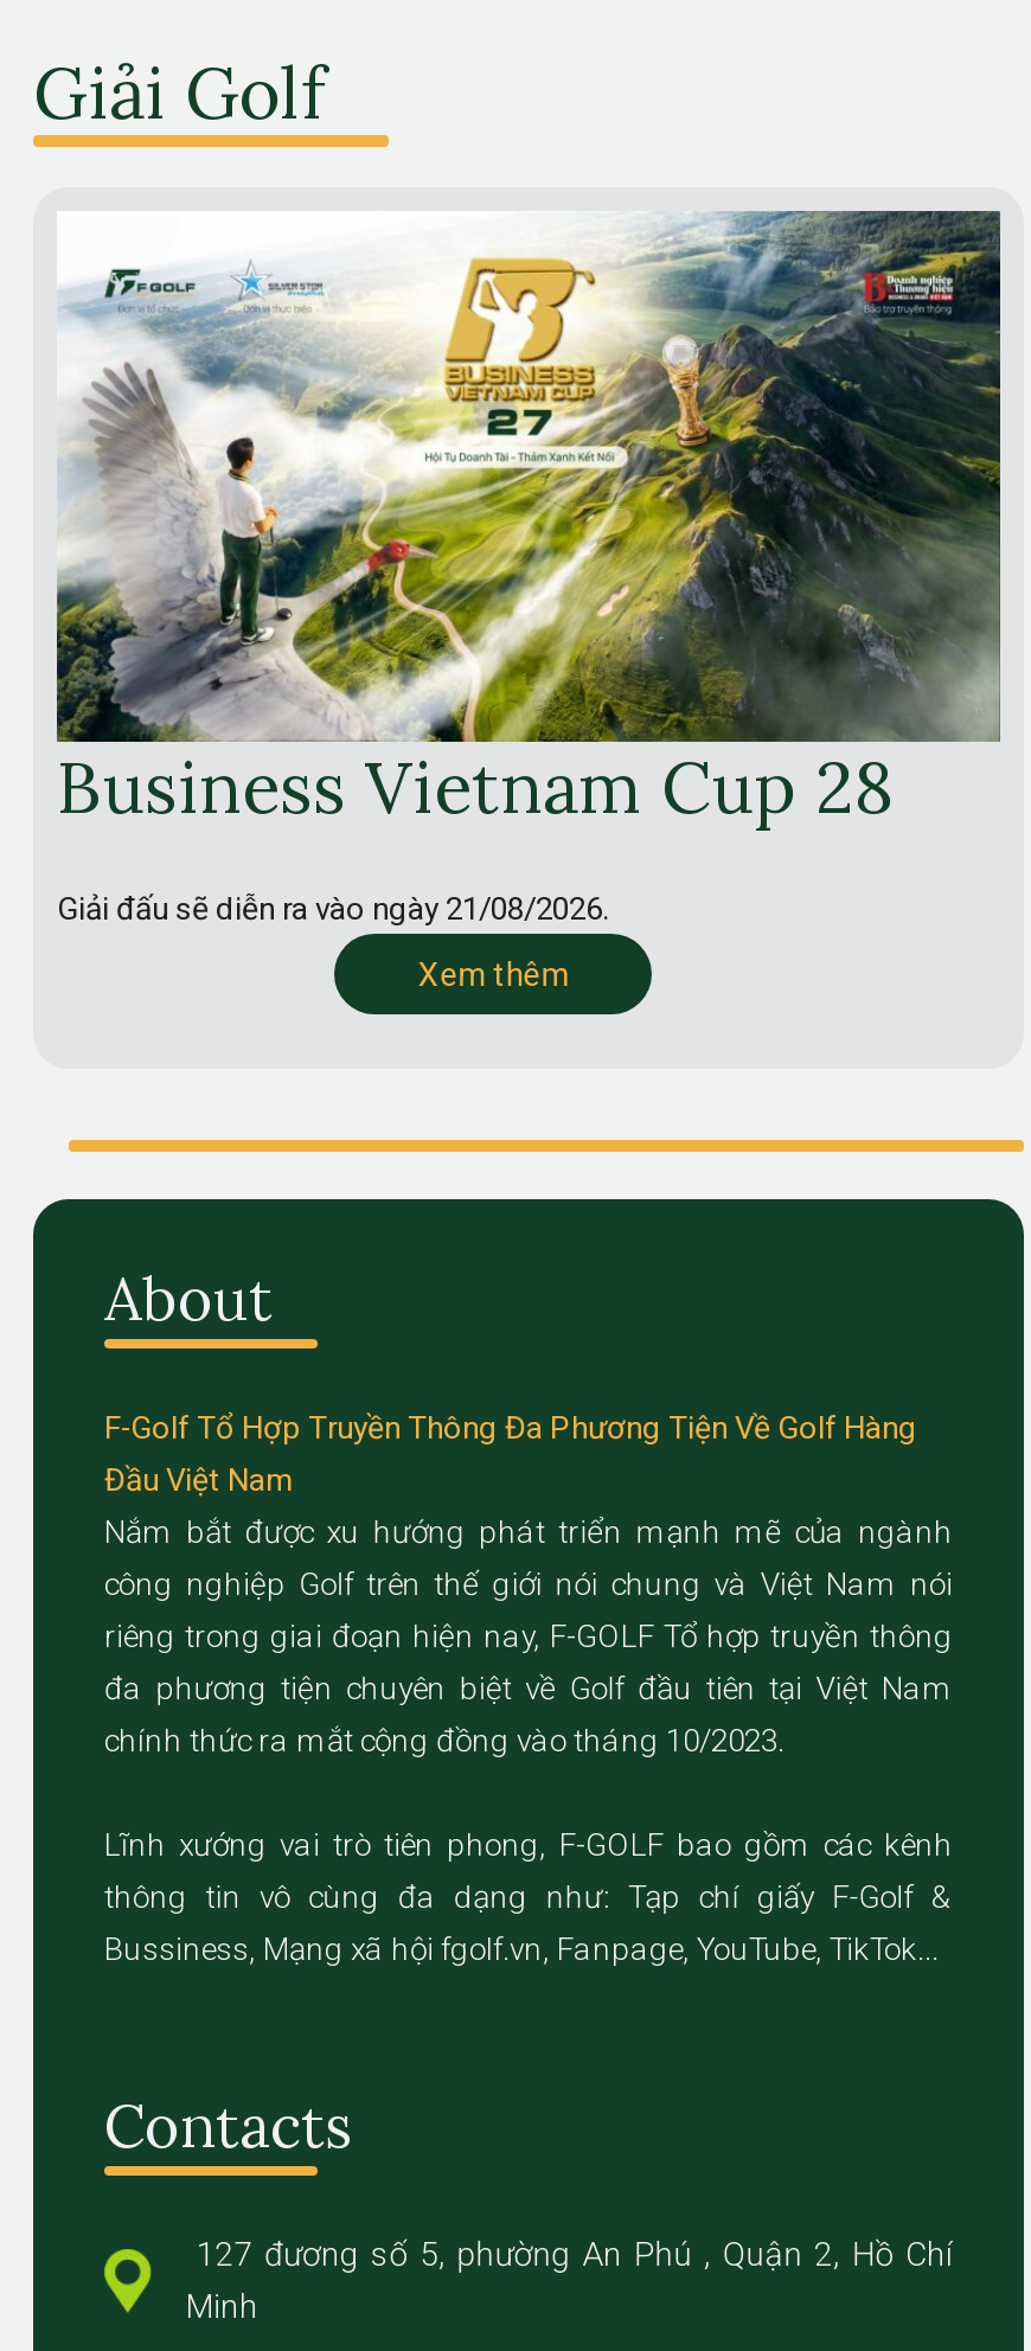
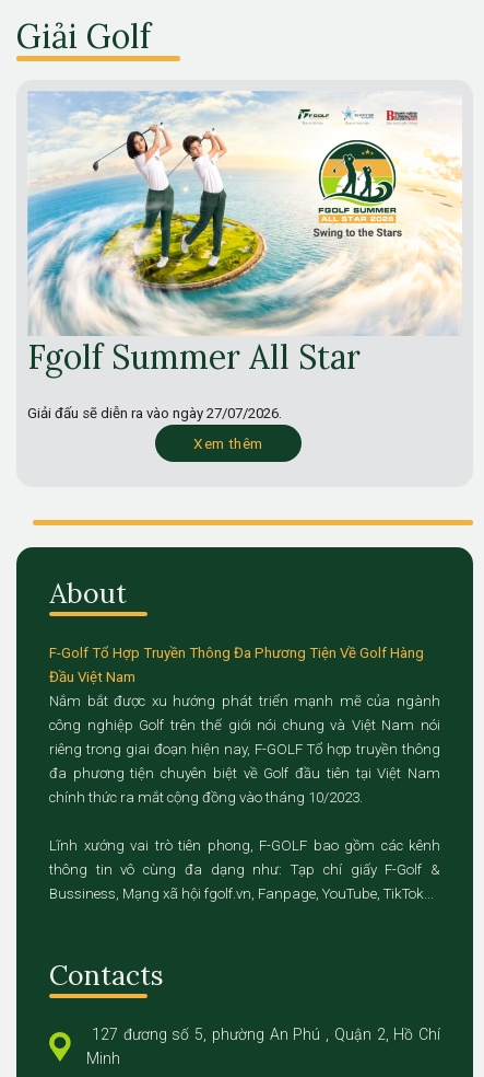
- [image]
- Business Vietnam Cup 28
+ [image]
+ Fgolf Summer All Star

- Giải đấu sẽ diễn ra vào ngày 21/08/2026.
+ Giải đấu sẽ diễn ra vào ngày 27/07/2026.
